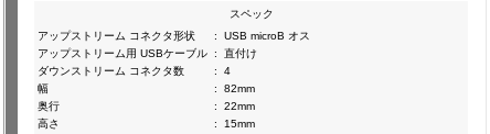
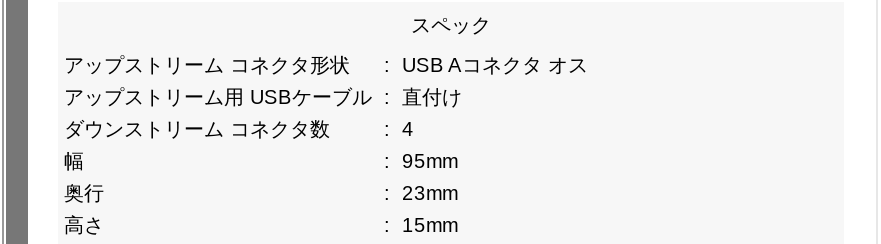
- : USB microB オス
+ : USB Aコネクタ オス

- : 82mm
+ : 95mm

- : 22mm
+ : 23mm
